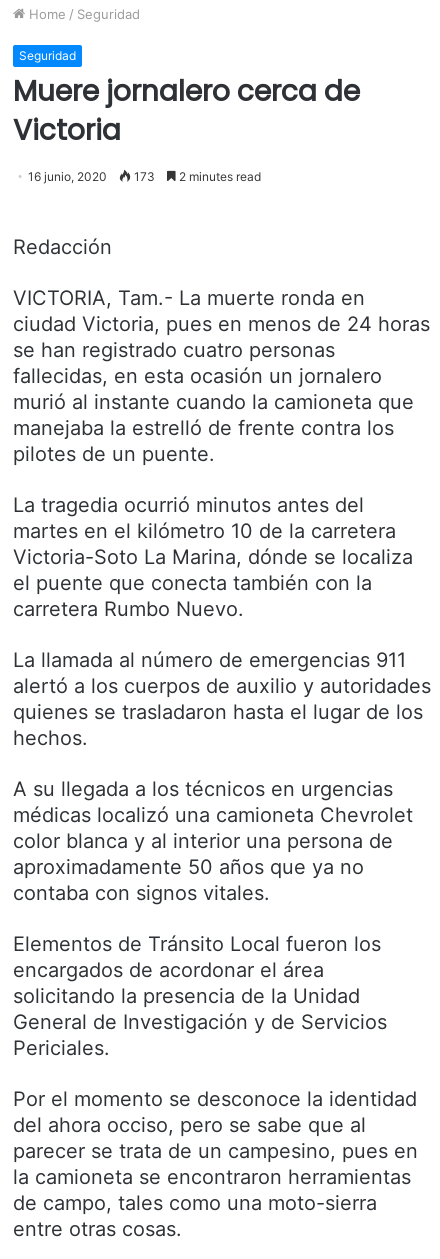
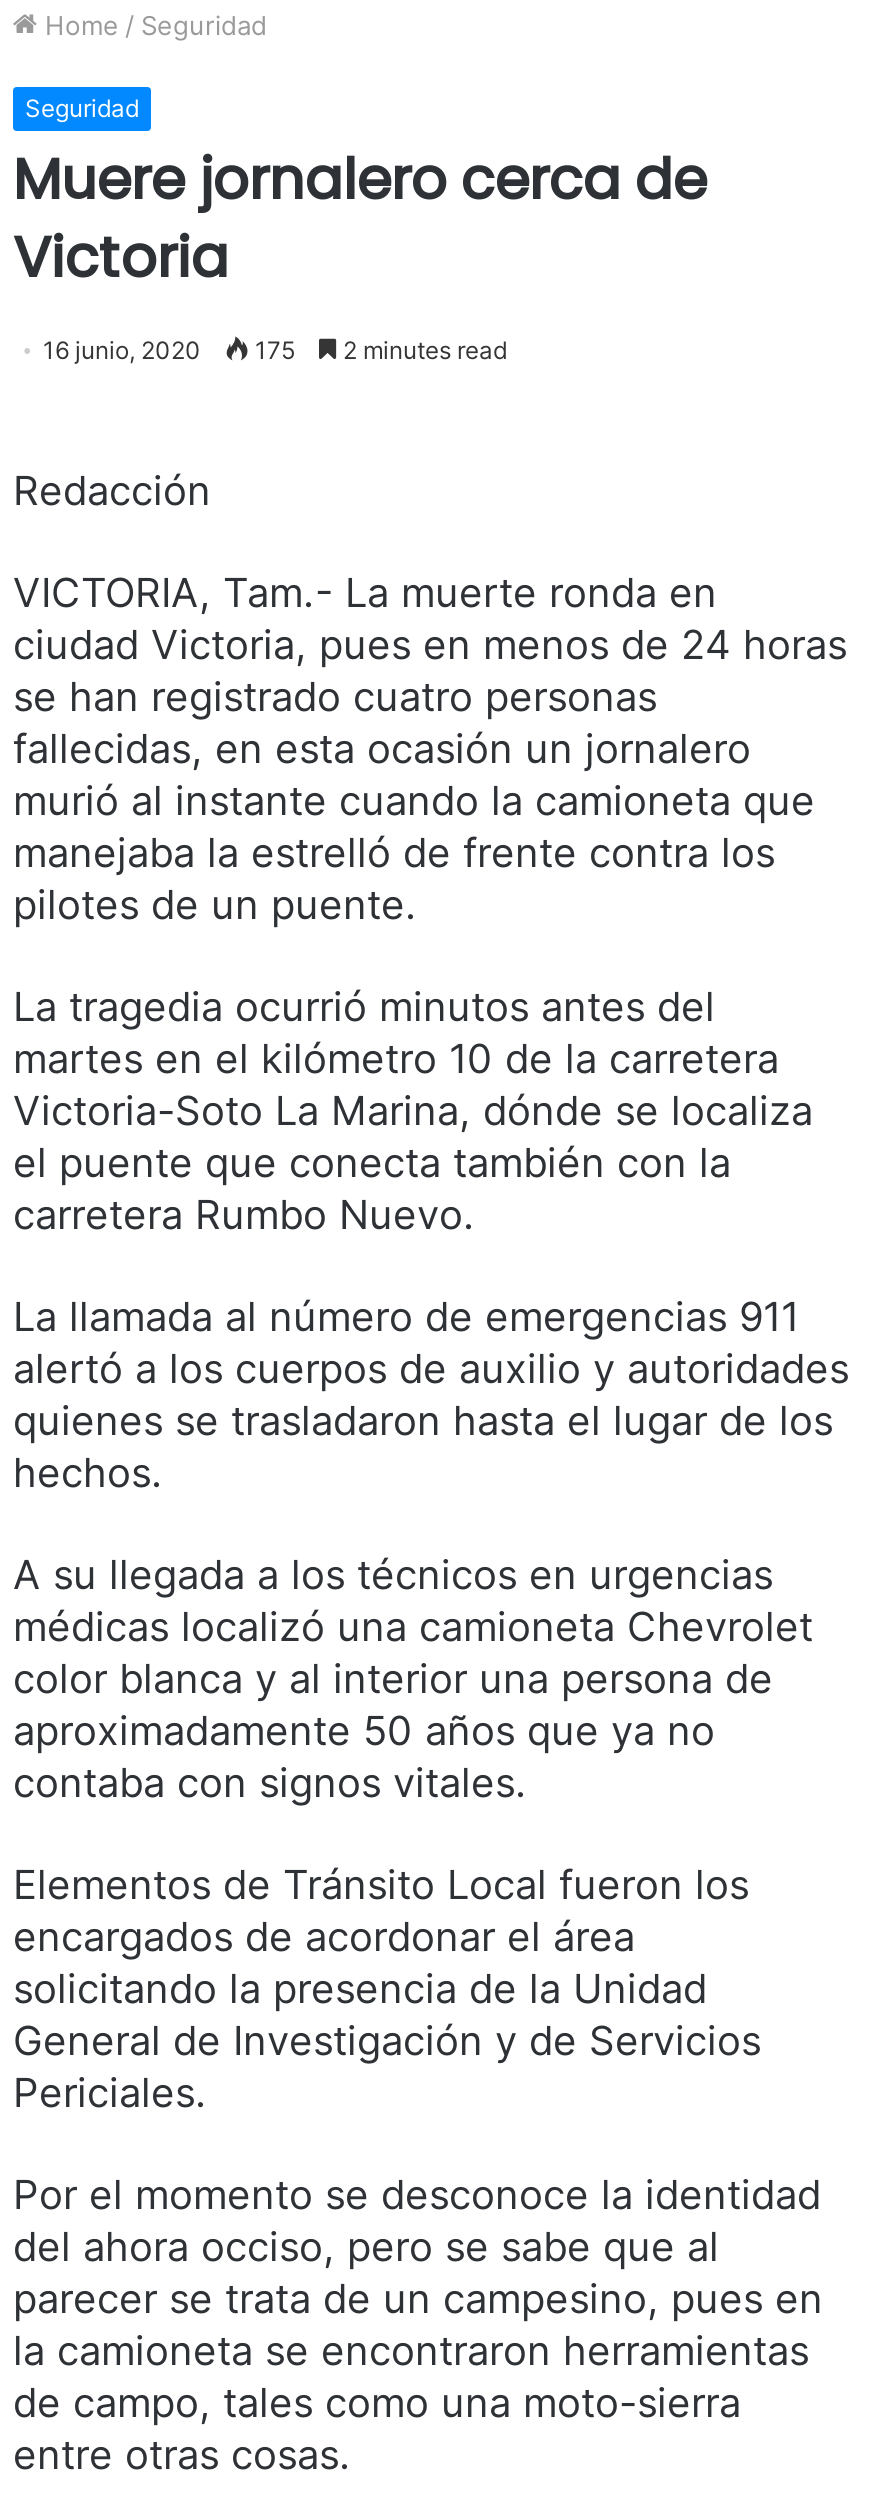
- 16 junio, 2020 173 2 minutes read
+ 16 junio, 2020 175 2 minutes read
